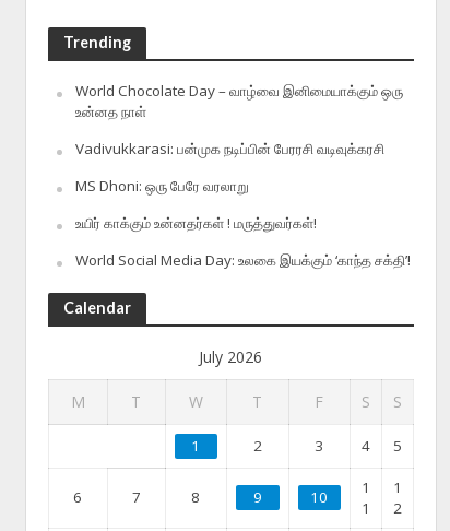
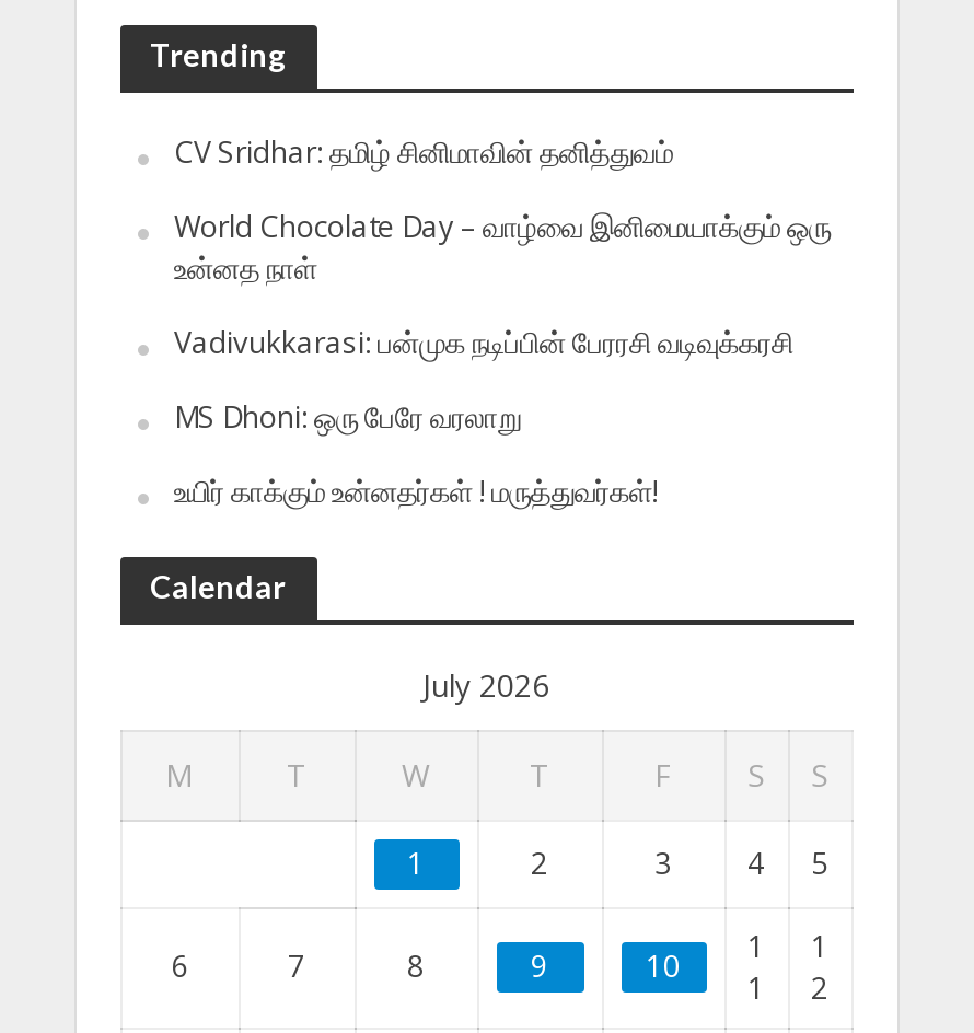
+ CV Sridhar: தமிழ் சினிமாவின் தனித்துவம்

moved down: World Chocolate Day – வாழ்வை இனிமையாக்கும் ஒரு | Vadivukkarasi: பன்முக நடிப்பின் பேரரசி வடிவுக்கரசி | MS Dhoni: ஒரு பேரே வரலாறு | உயிர் காக்கும் உன்னதர்கள் ! மருத்துவர்கள்!

- World Social Media Day: உலகை இயக்கும் ‘காந்த சக்தி’!
